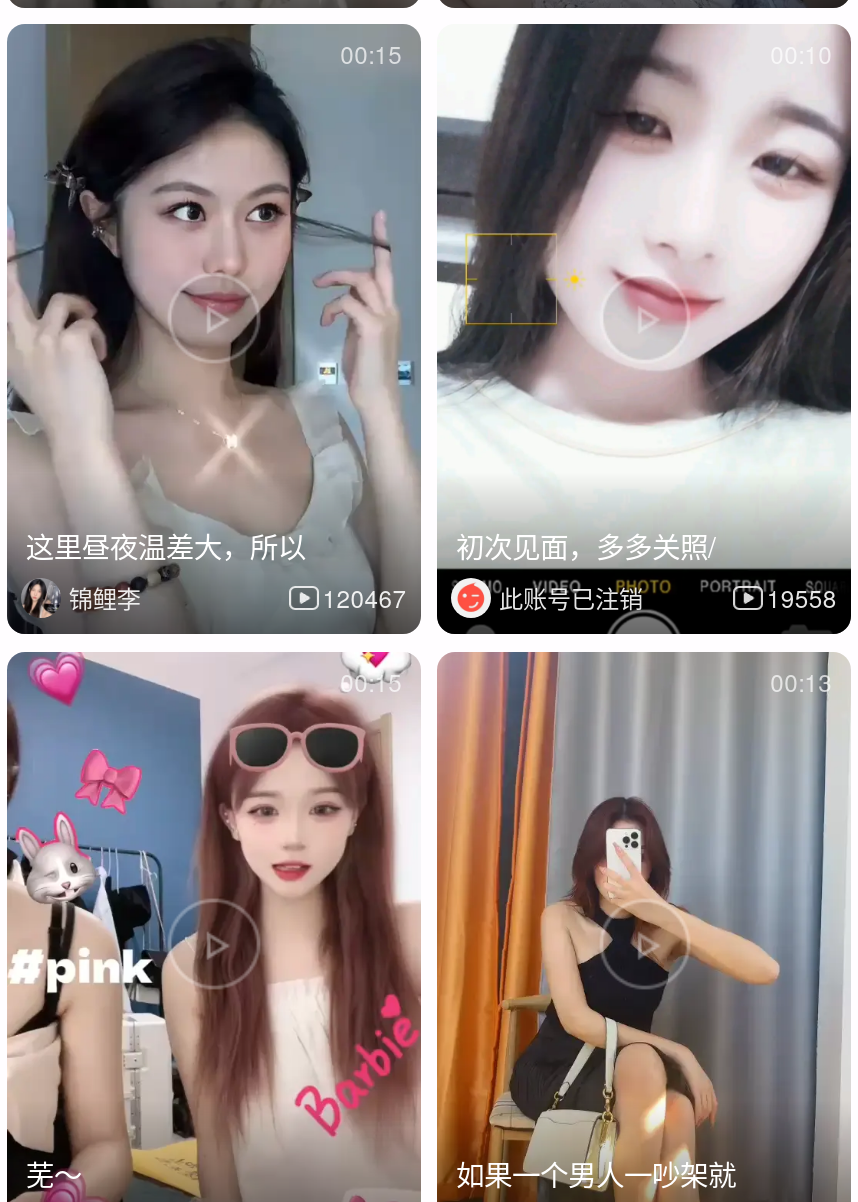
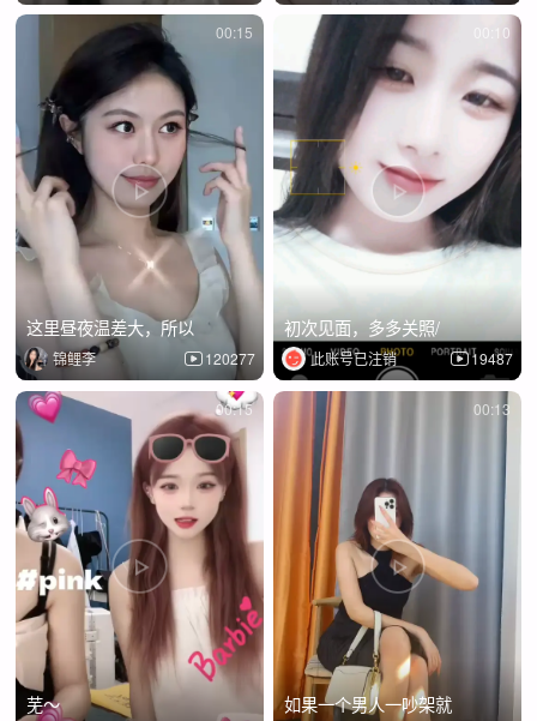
- 120467
+ 120277

- 19558
+ 19487
